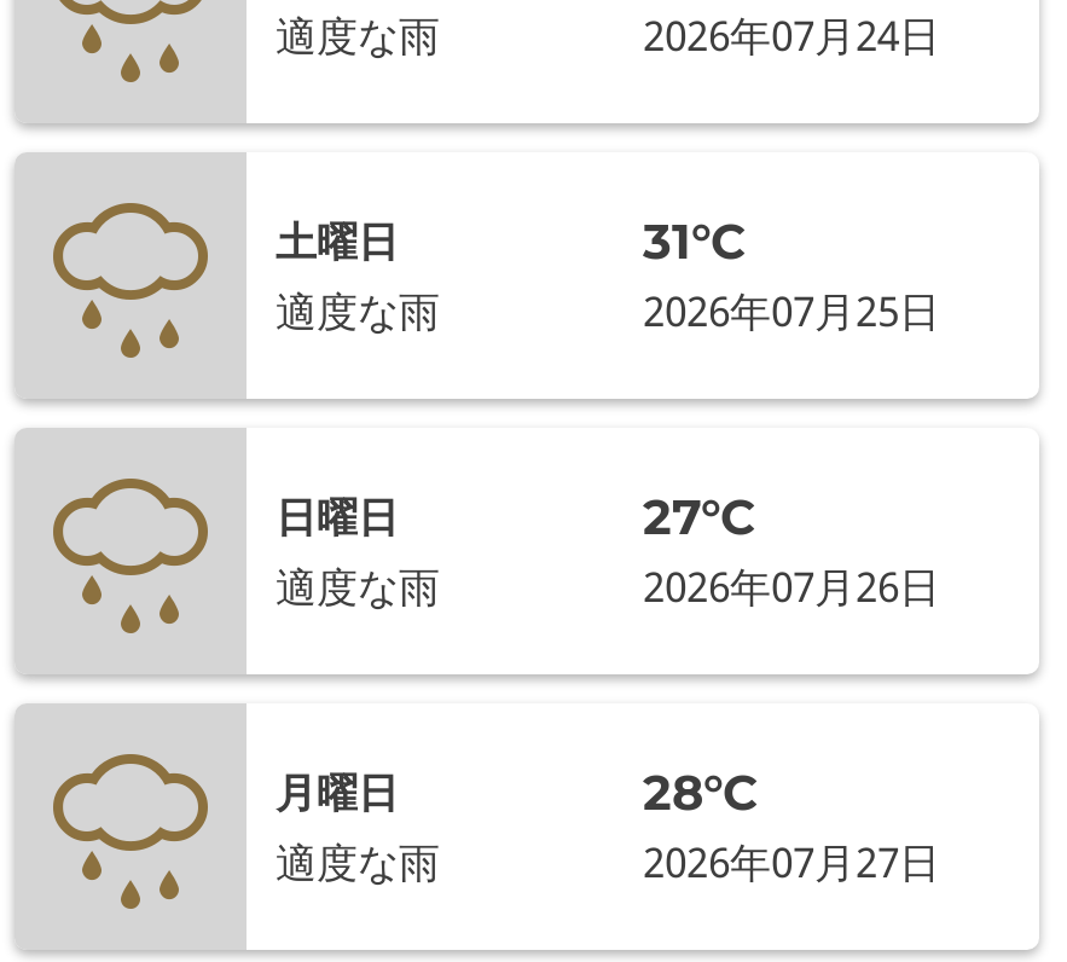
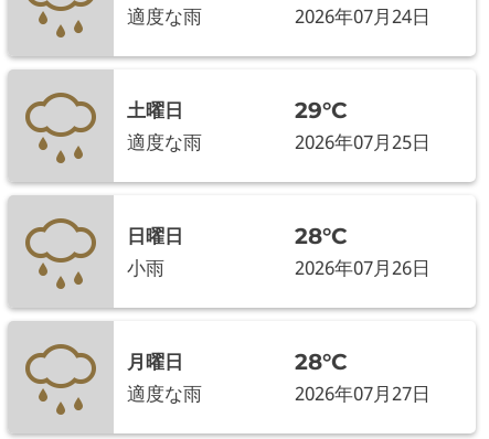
- 31°C
+ 29°C

- 27°C
+ 28°C

- 適度な雨
+ 小雨
